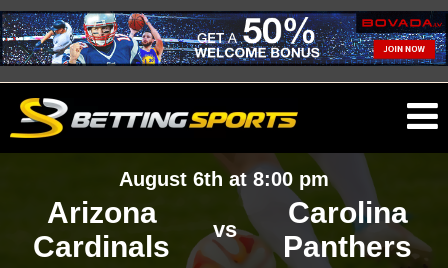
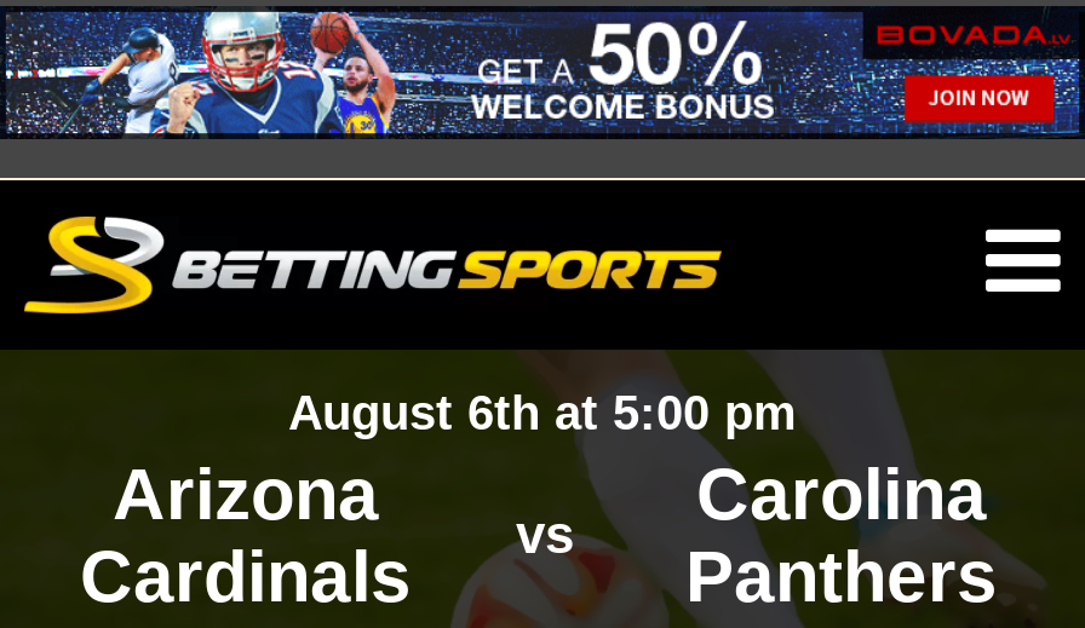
- August 6th at 8:00 pm
+ August 6th at 5:00 pm
